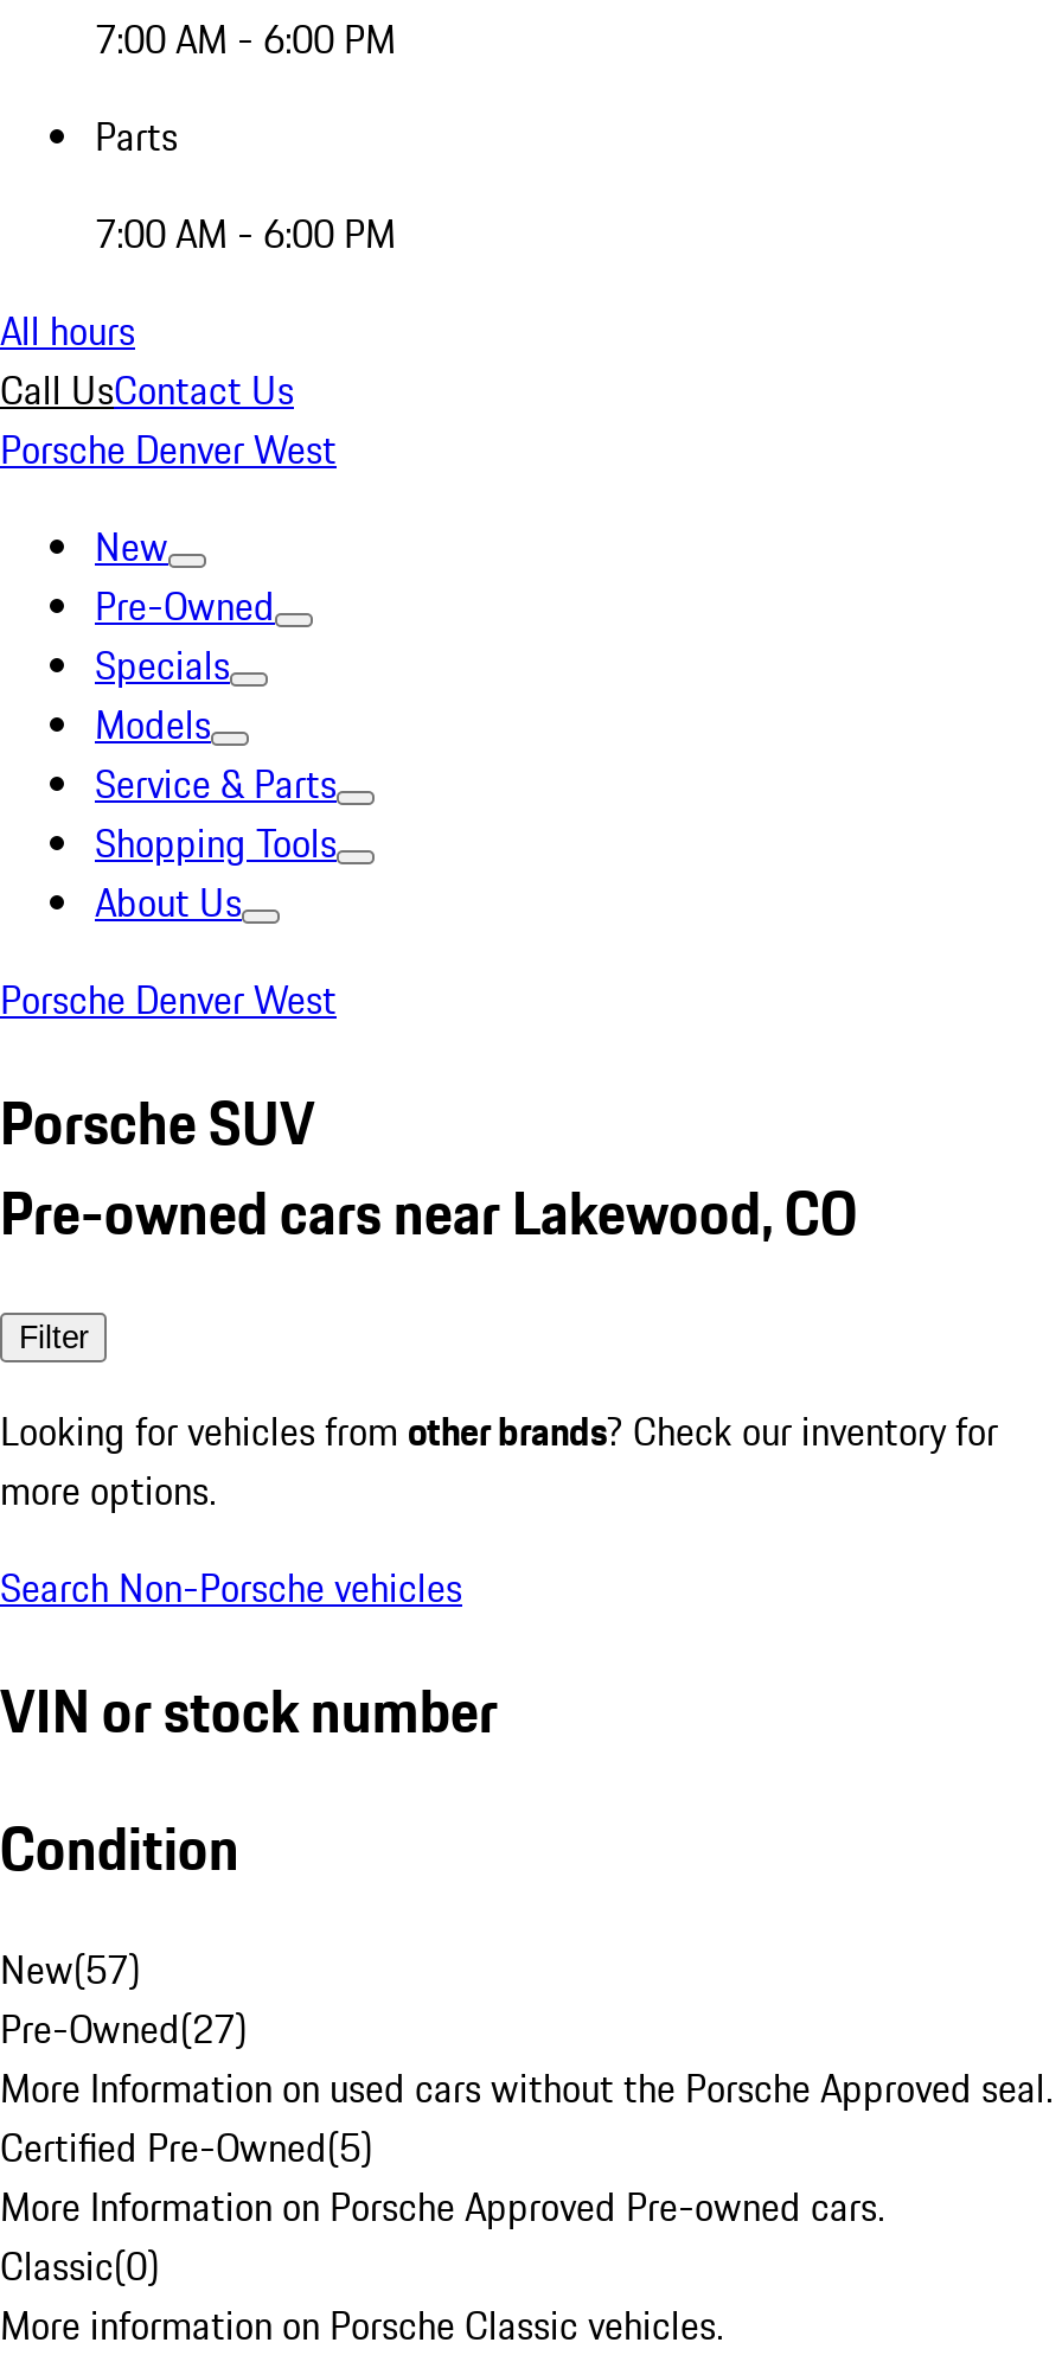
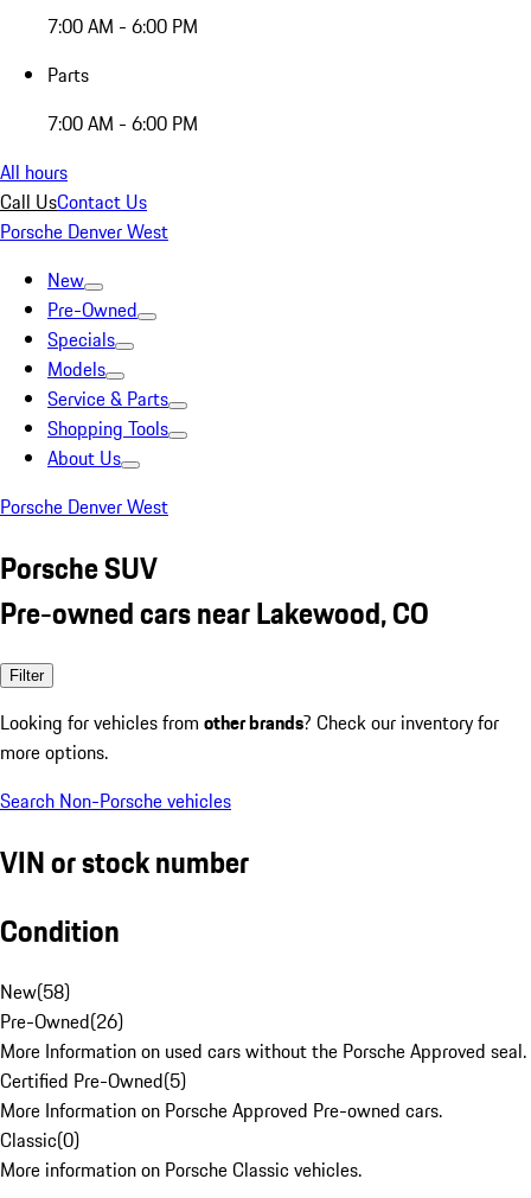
- New(57)
+ New(58)

- Pre-Owned(27)
+ Pre-Owned(26)
